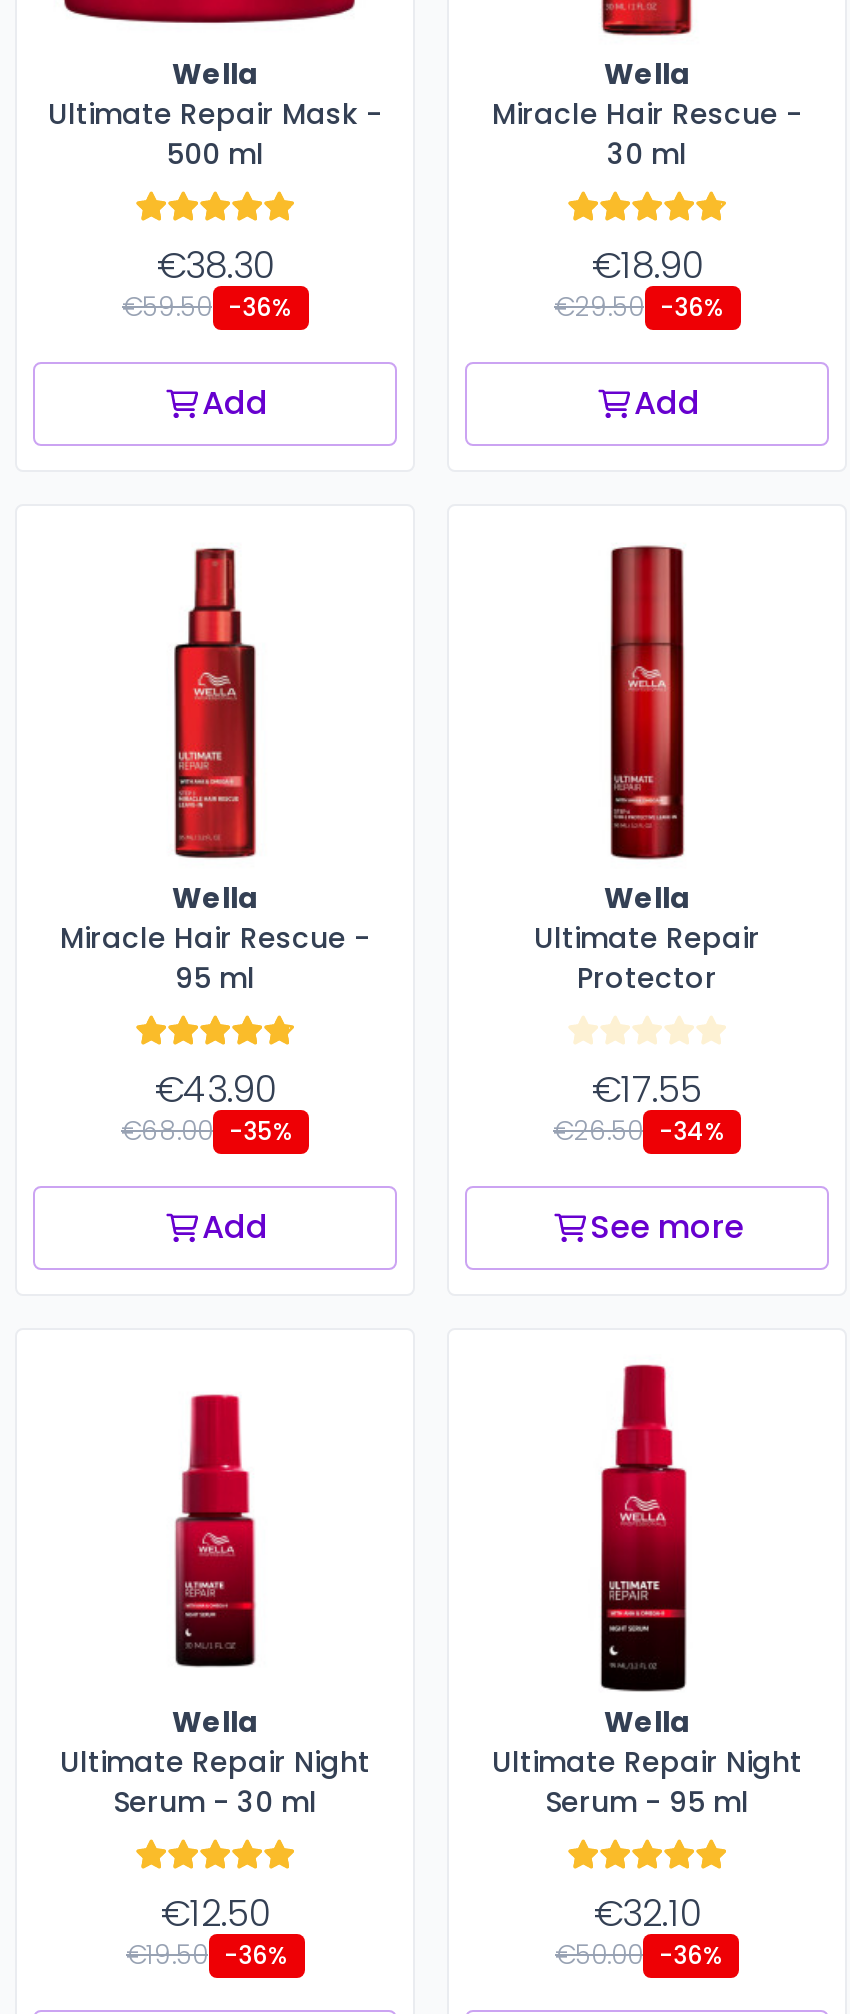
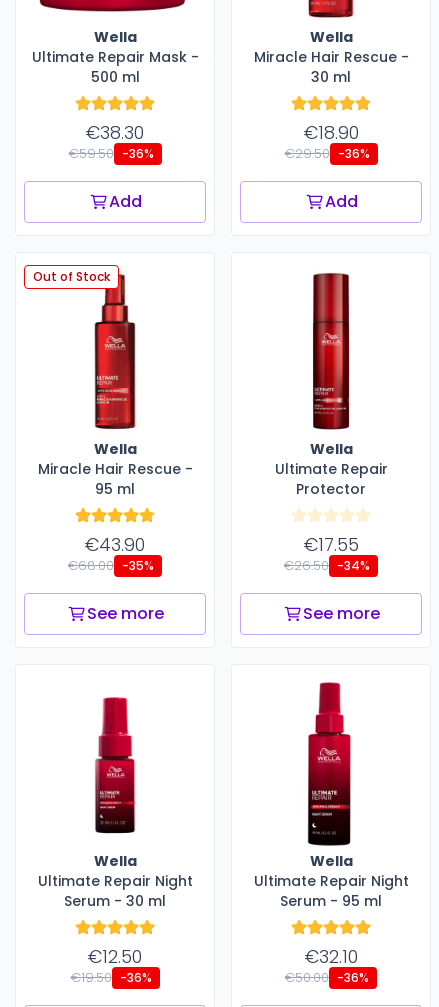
+ Out of Stock

- Add
+ See more
